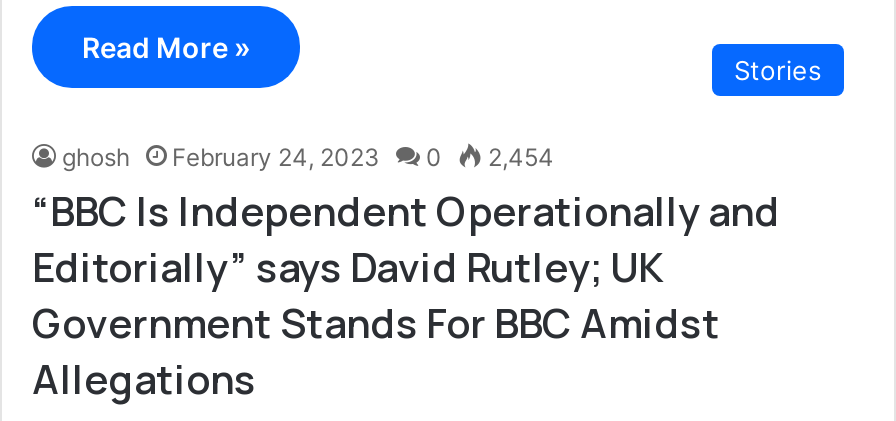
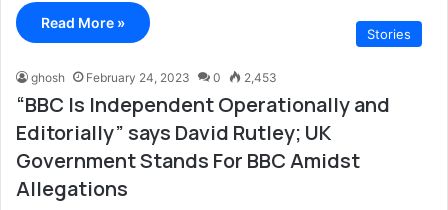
- ghosh February 24, 2023 0 2,454
+ ghosh February 24, 2023 0 2,453
